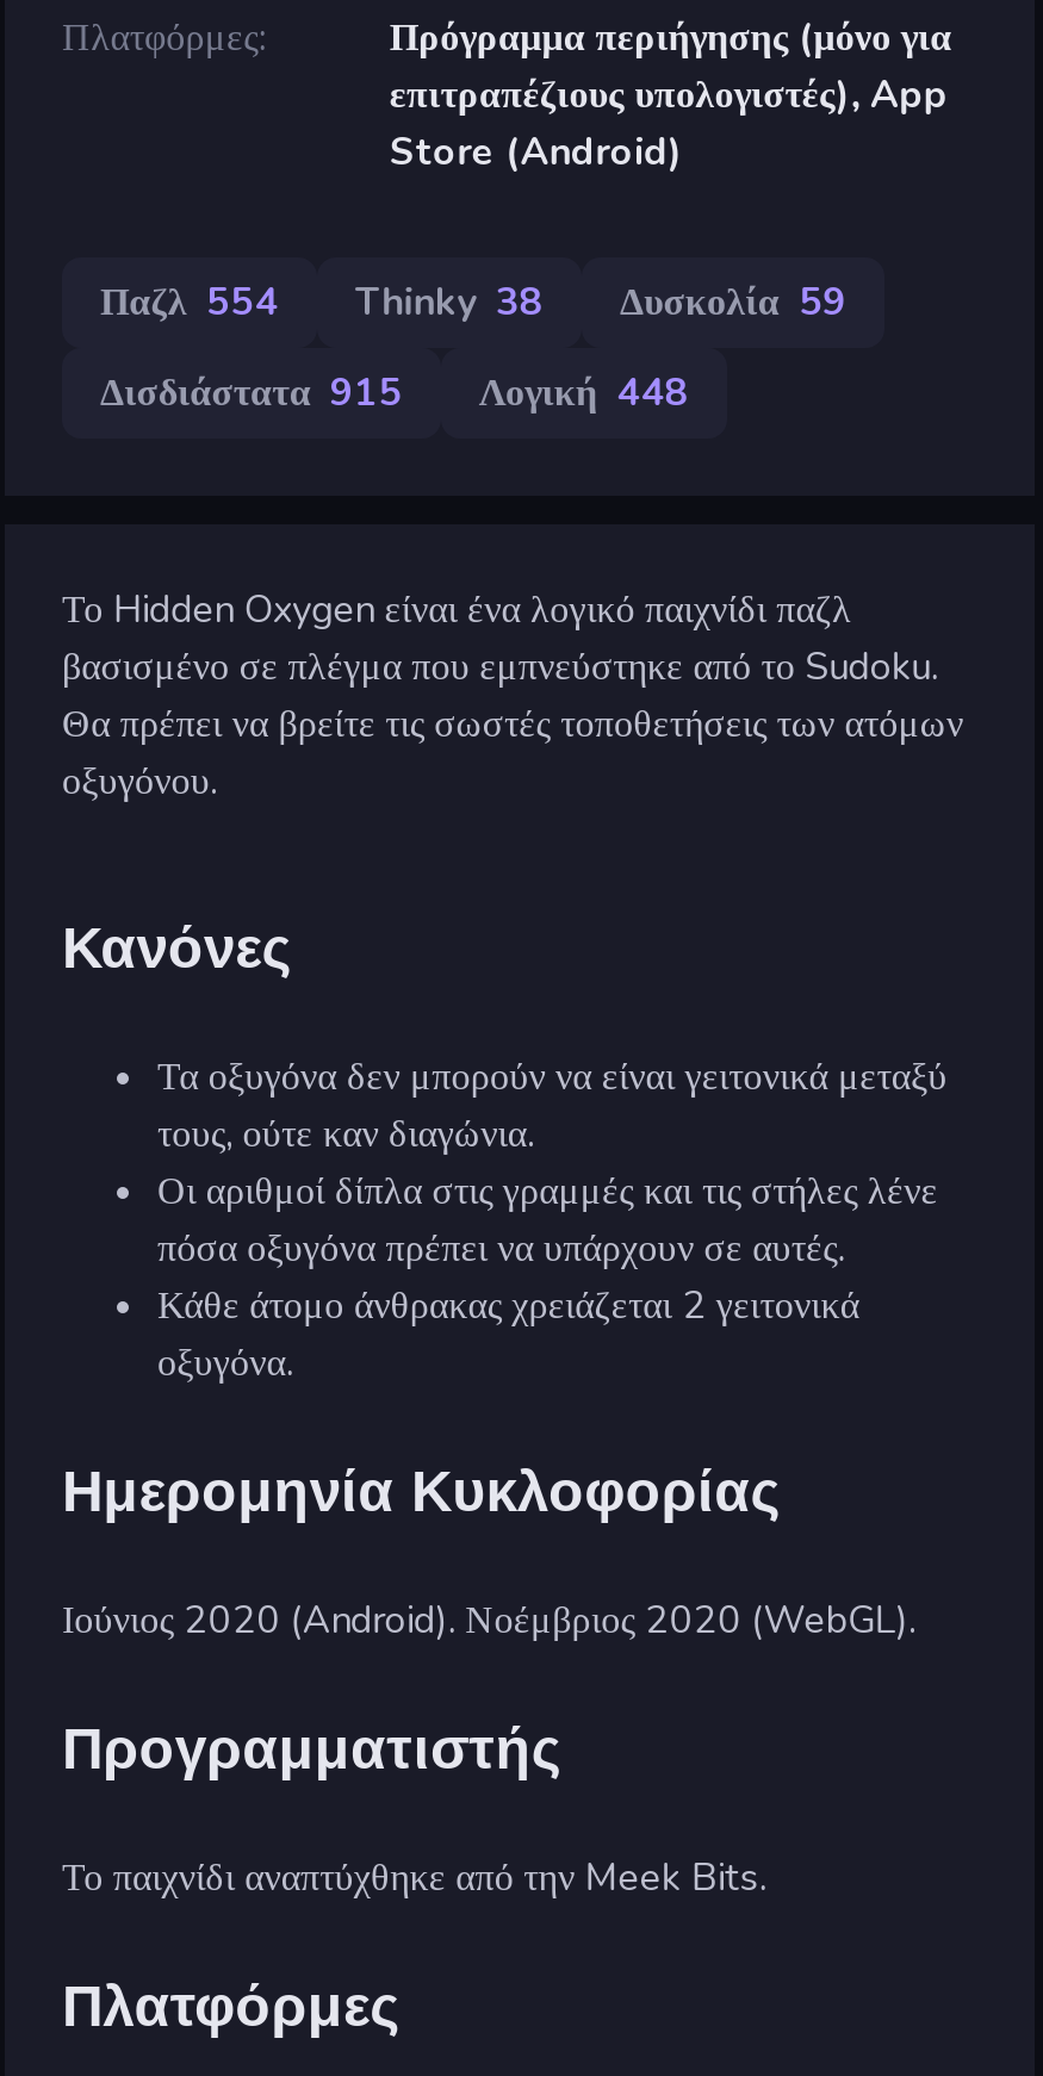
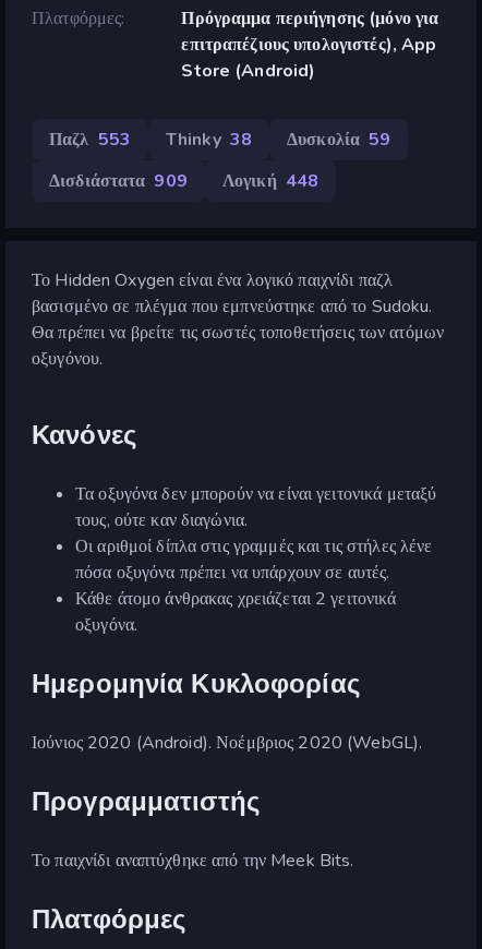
- Παζλ 554 Thinky 38 Δυσκολία 59
+ Παζλ 553 Thinky 38 Δυσκολία 59

- Δισδιάστατα 915 Λογική 448
+ Δισδιάστατα 909 Λογική 448
